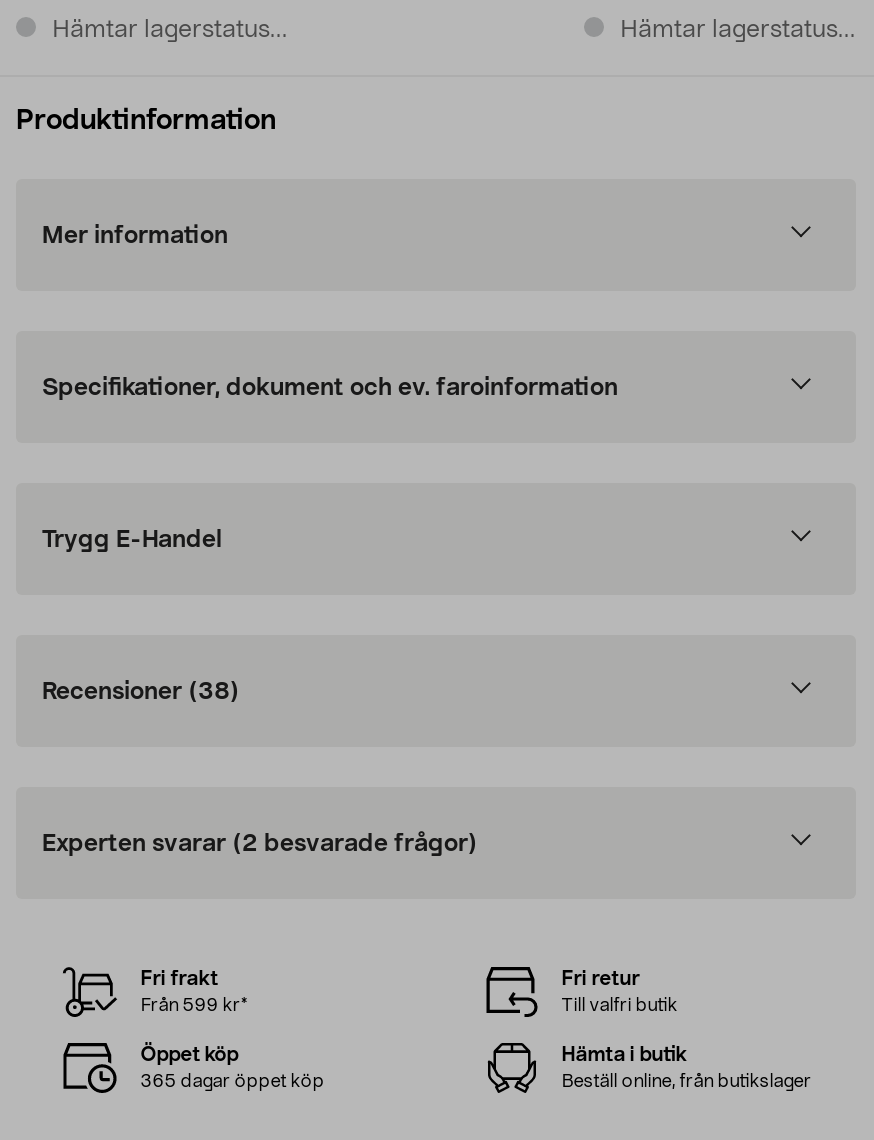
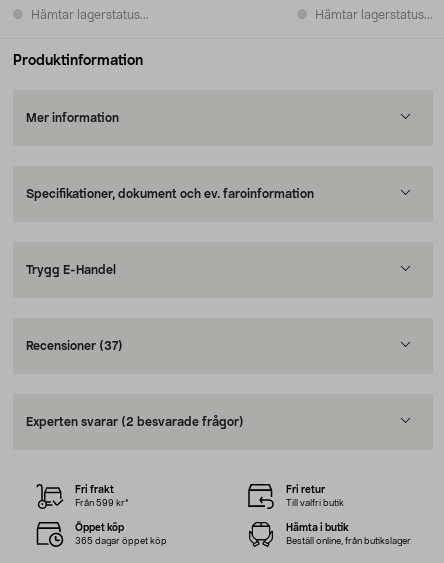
- Recensioner (38)
+ Recensioner (37)
